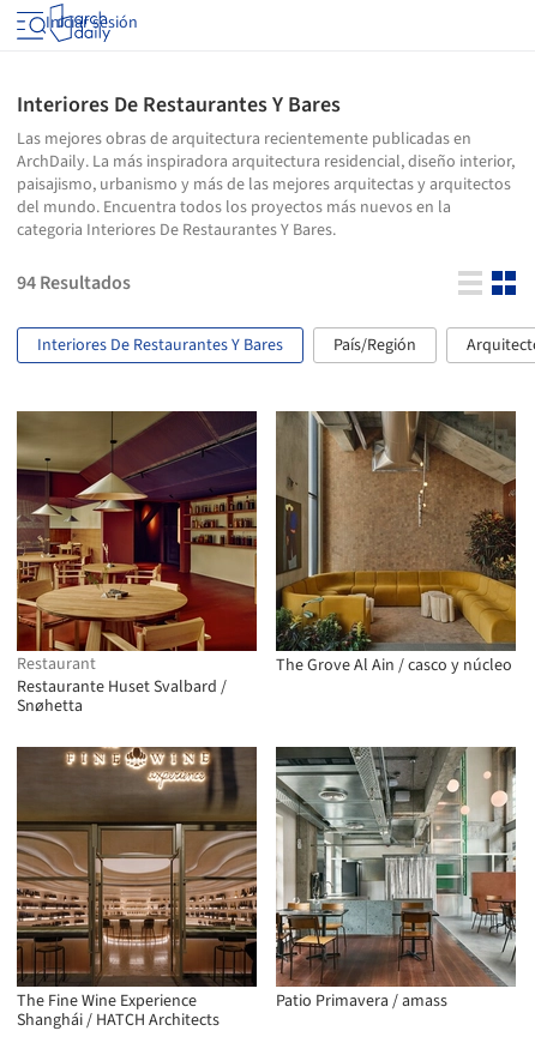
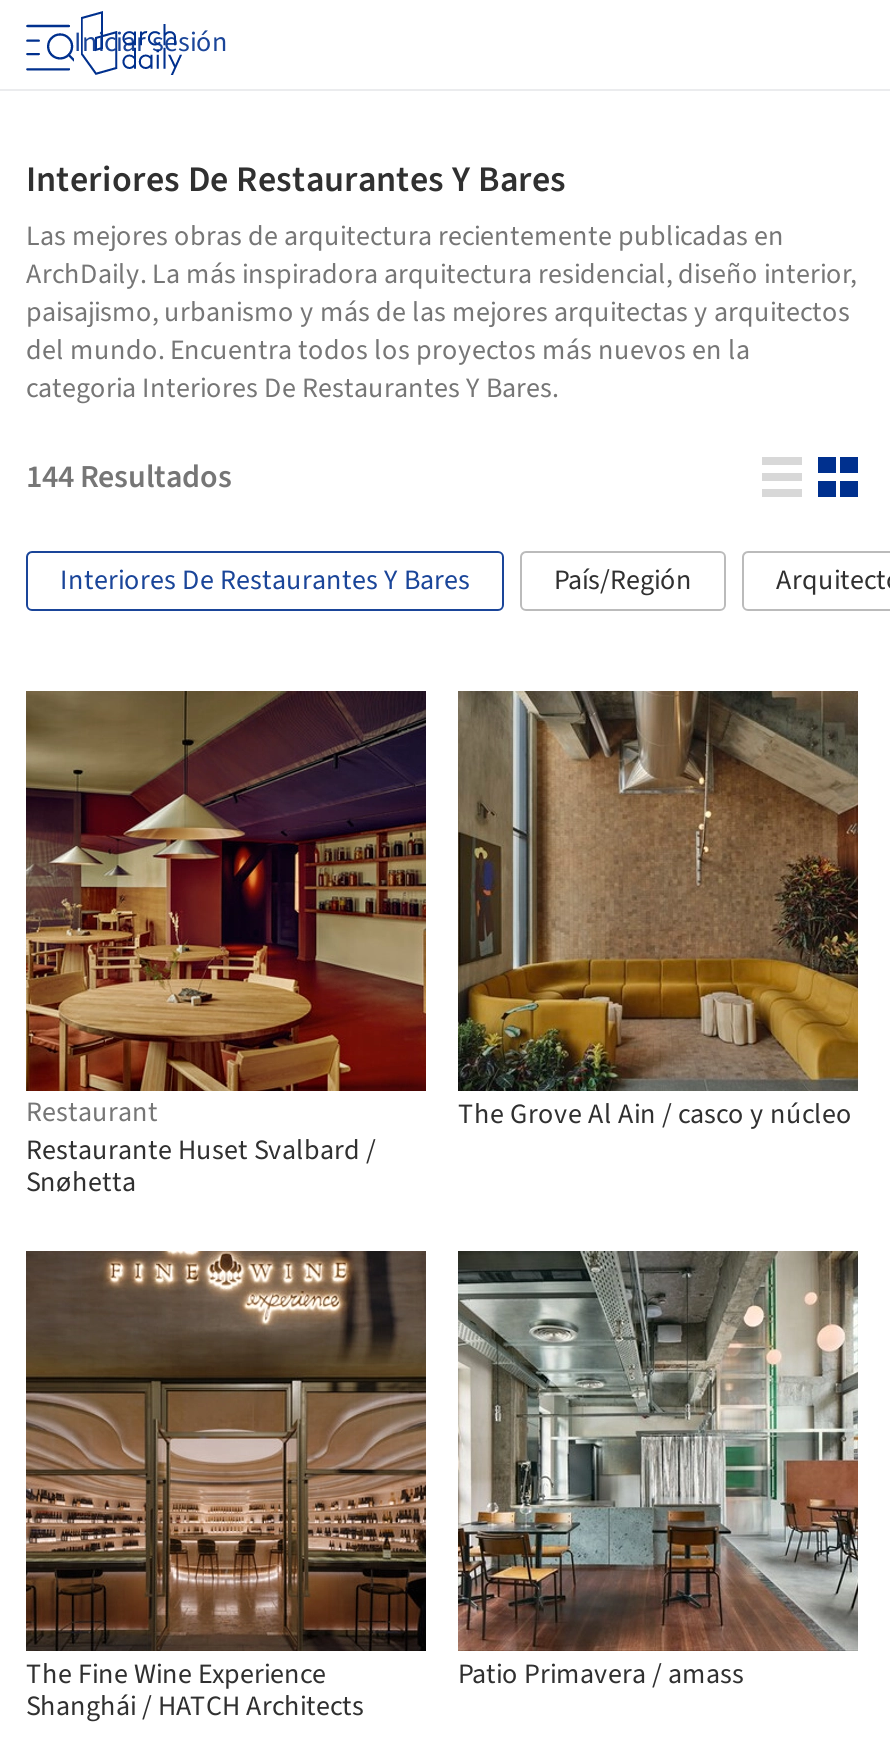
- 94 Resultados
+ 144 Resultados
